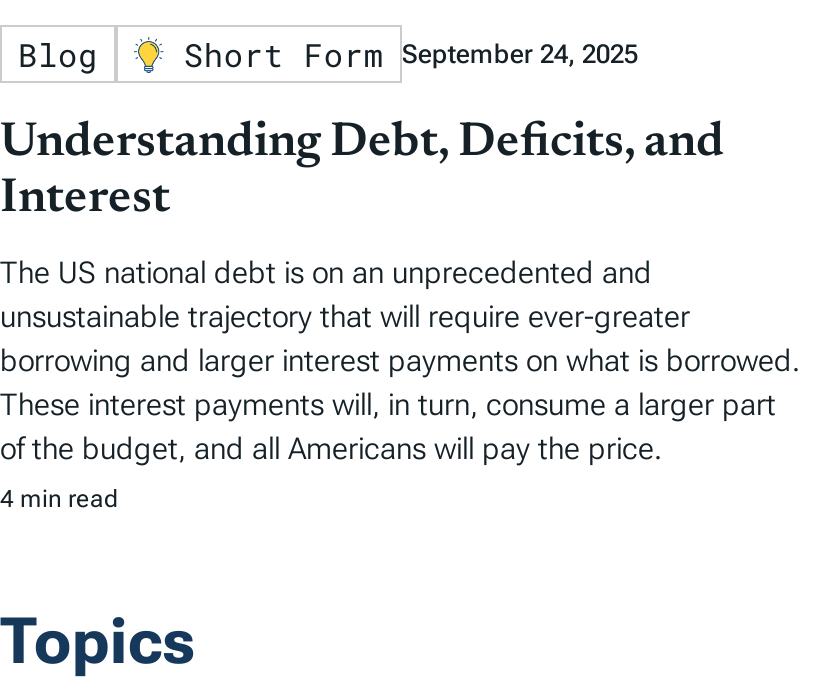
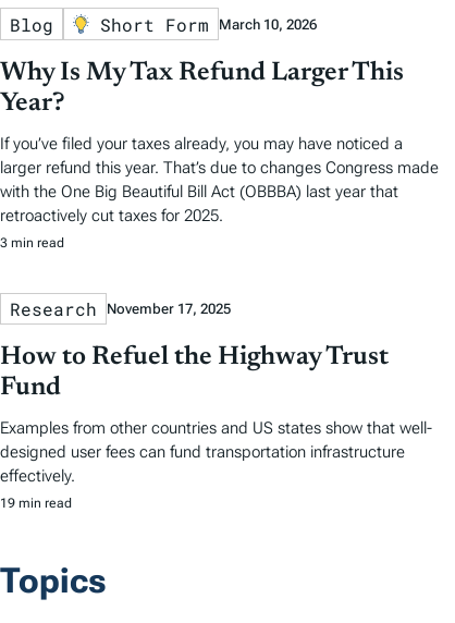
- Short Form September 24, 2025
- Understanding Debt, Deficits, and
- Interest
- The US national debt is on an unprecedented and
- unsustainable trajectory that will require ever-greater
- borrowing and larger interest payments on what is borrowed.
- These interest payments will, in turn, consume a larger part
- of the budget, and all Americans will pay the price.
- 4 min read
+ Short Form March 10, 2026
+ Why Is My Tax Refund Larger This
+ Year?
+ If you’ve filed your taxes already, you may have noticed a
+ larger refund this year. That’s due to changes Congress made
+ with the One Big Beautiful Bill Act (OBBBA) last year that
+ retroactively cut taxes for 2025.
+ 3 min read
+ Research November 17, 2025
+ How to Refuel the Highway Trust
+ Fund
+ Examples from other countries and US states show that well-
+ designed user fees can fund transportation infrastructure
+ effectively.
+ 19 min read
